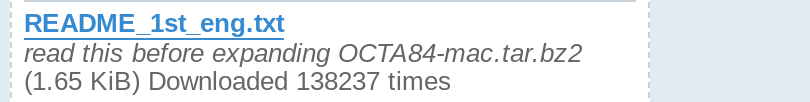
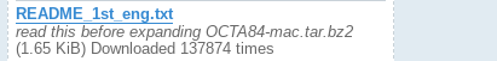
- (1.65 KiB) Downloaded 138237 times
+ (1.65 KiB) Downloaded 137874 times
